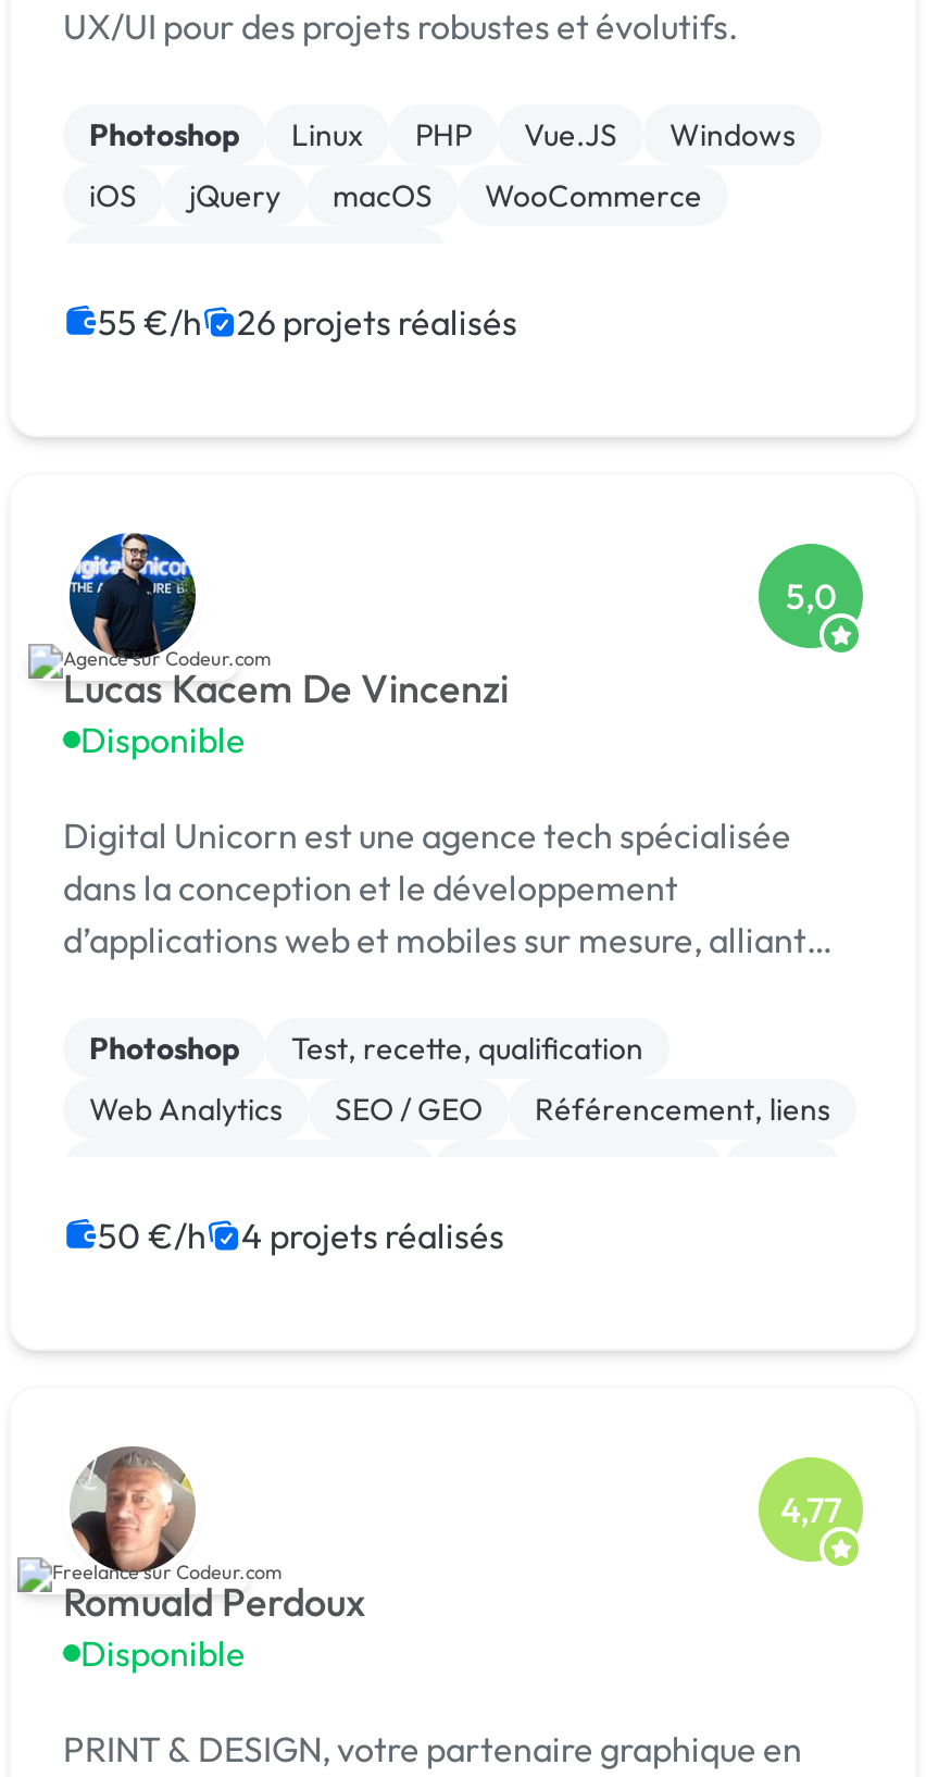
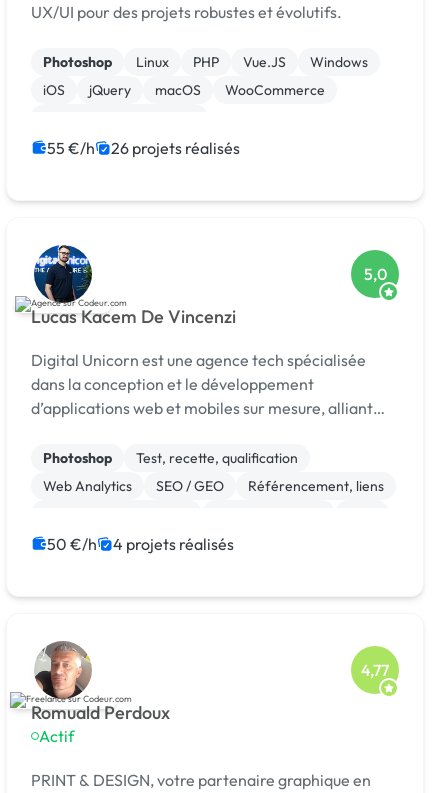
- Disponible

- Disponible
+ Actif
